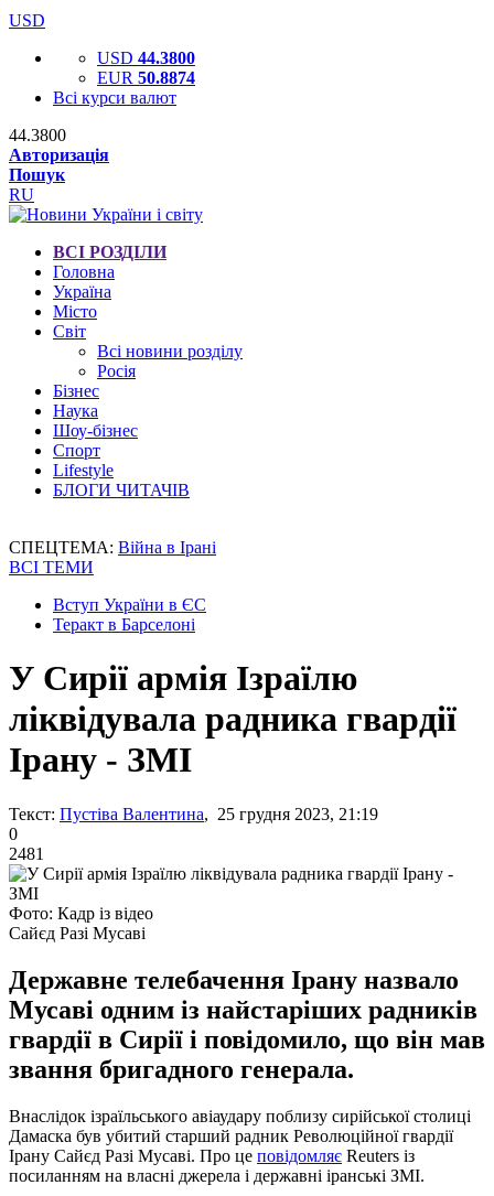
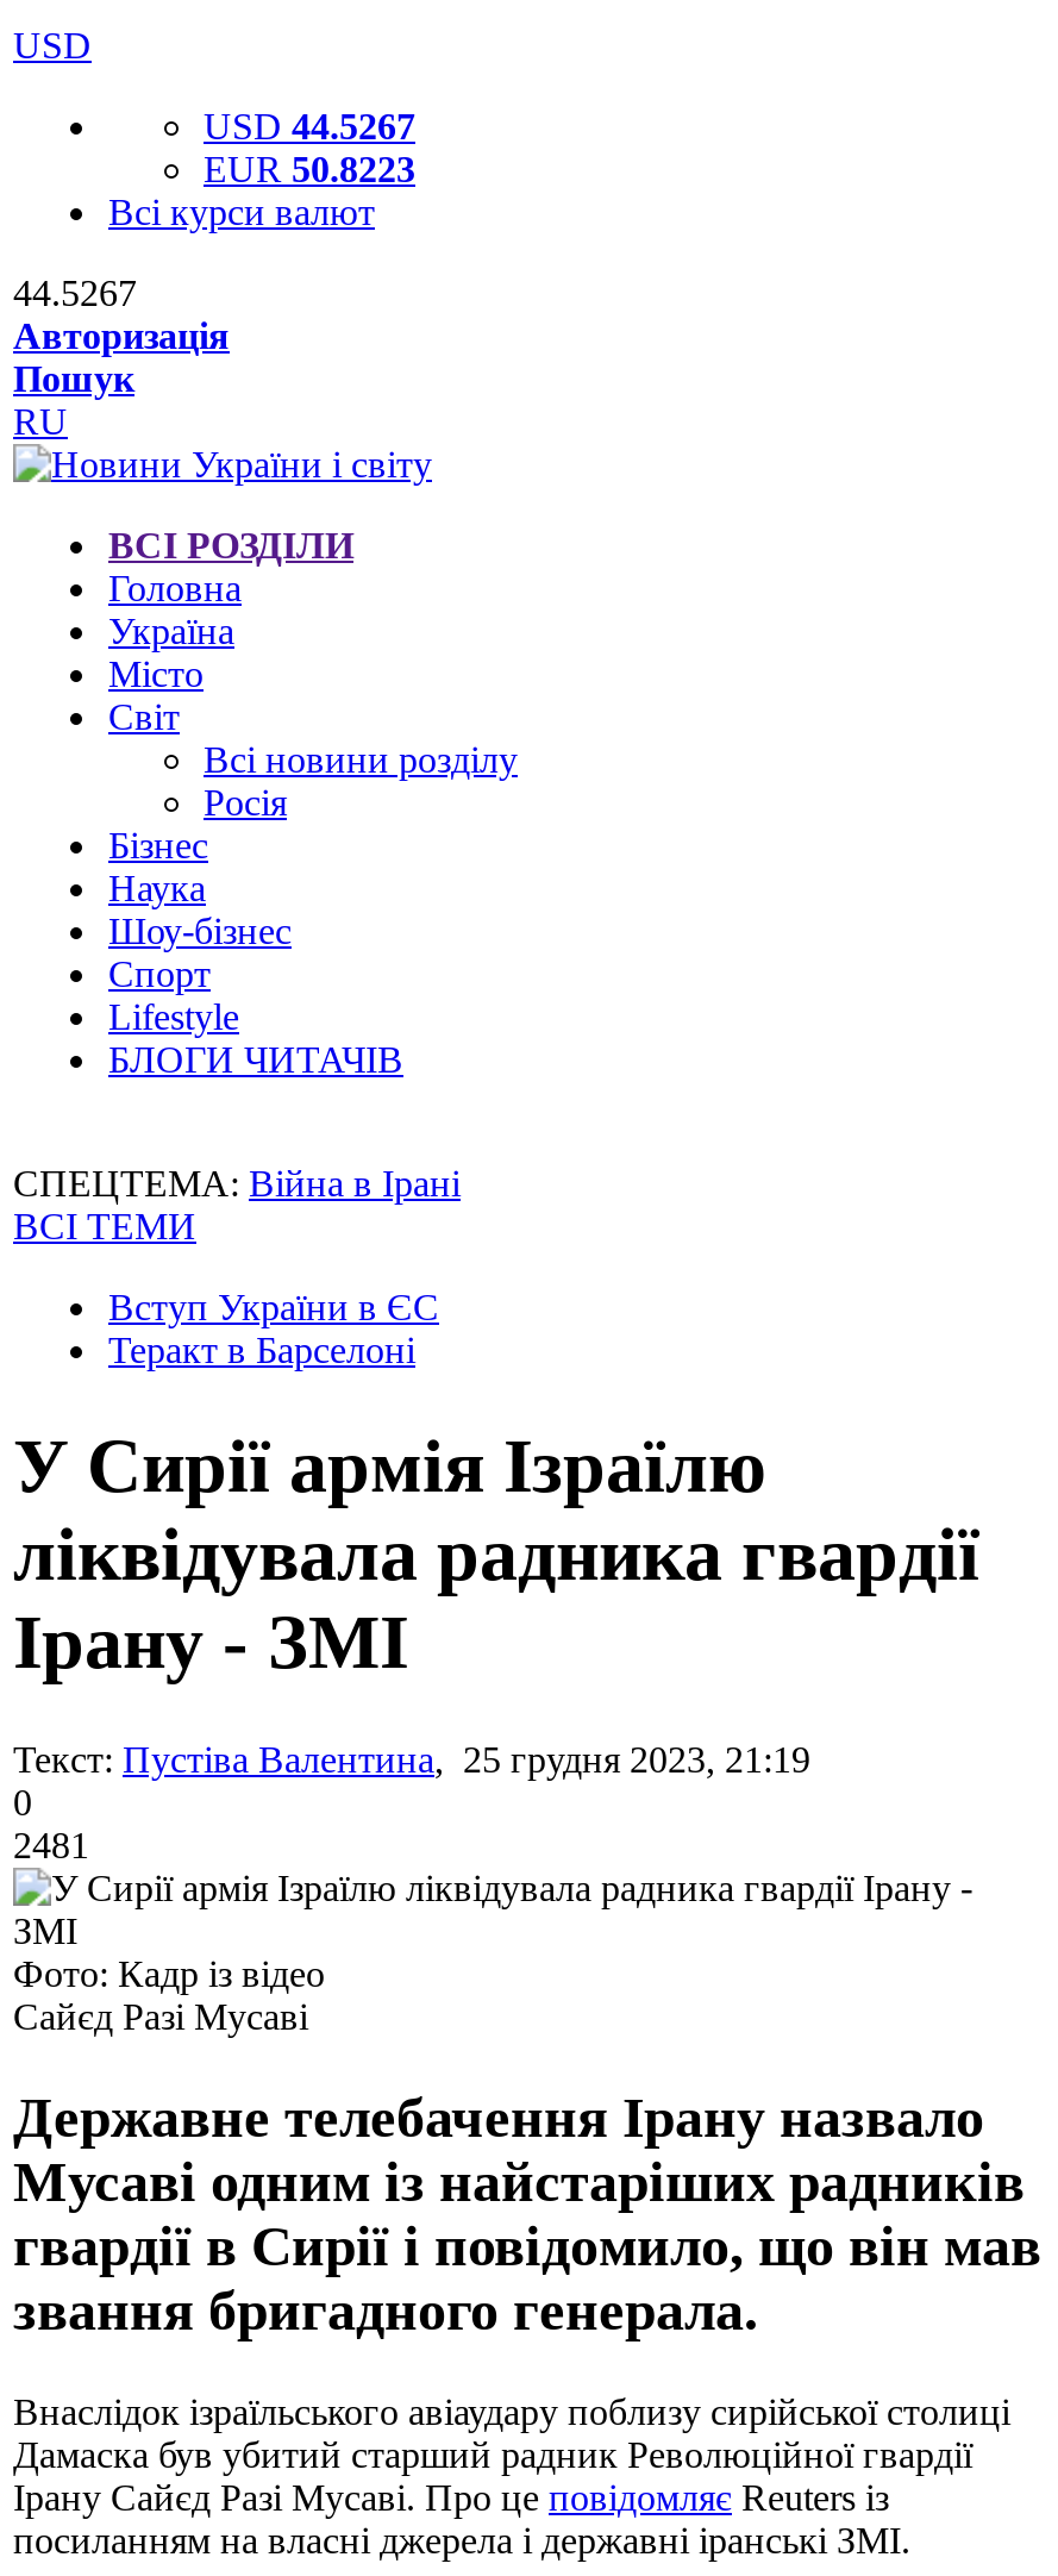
- USD 44.3800
+ USD 44.5267

- EUR 50.8874
+ EUR 50.8223

- 44.3800
+ 44.5267
